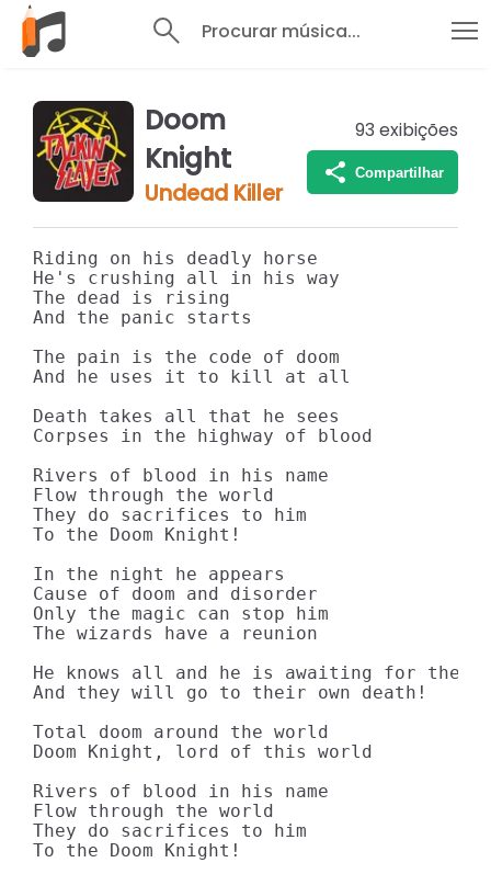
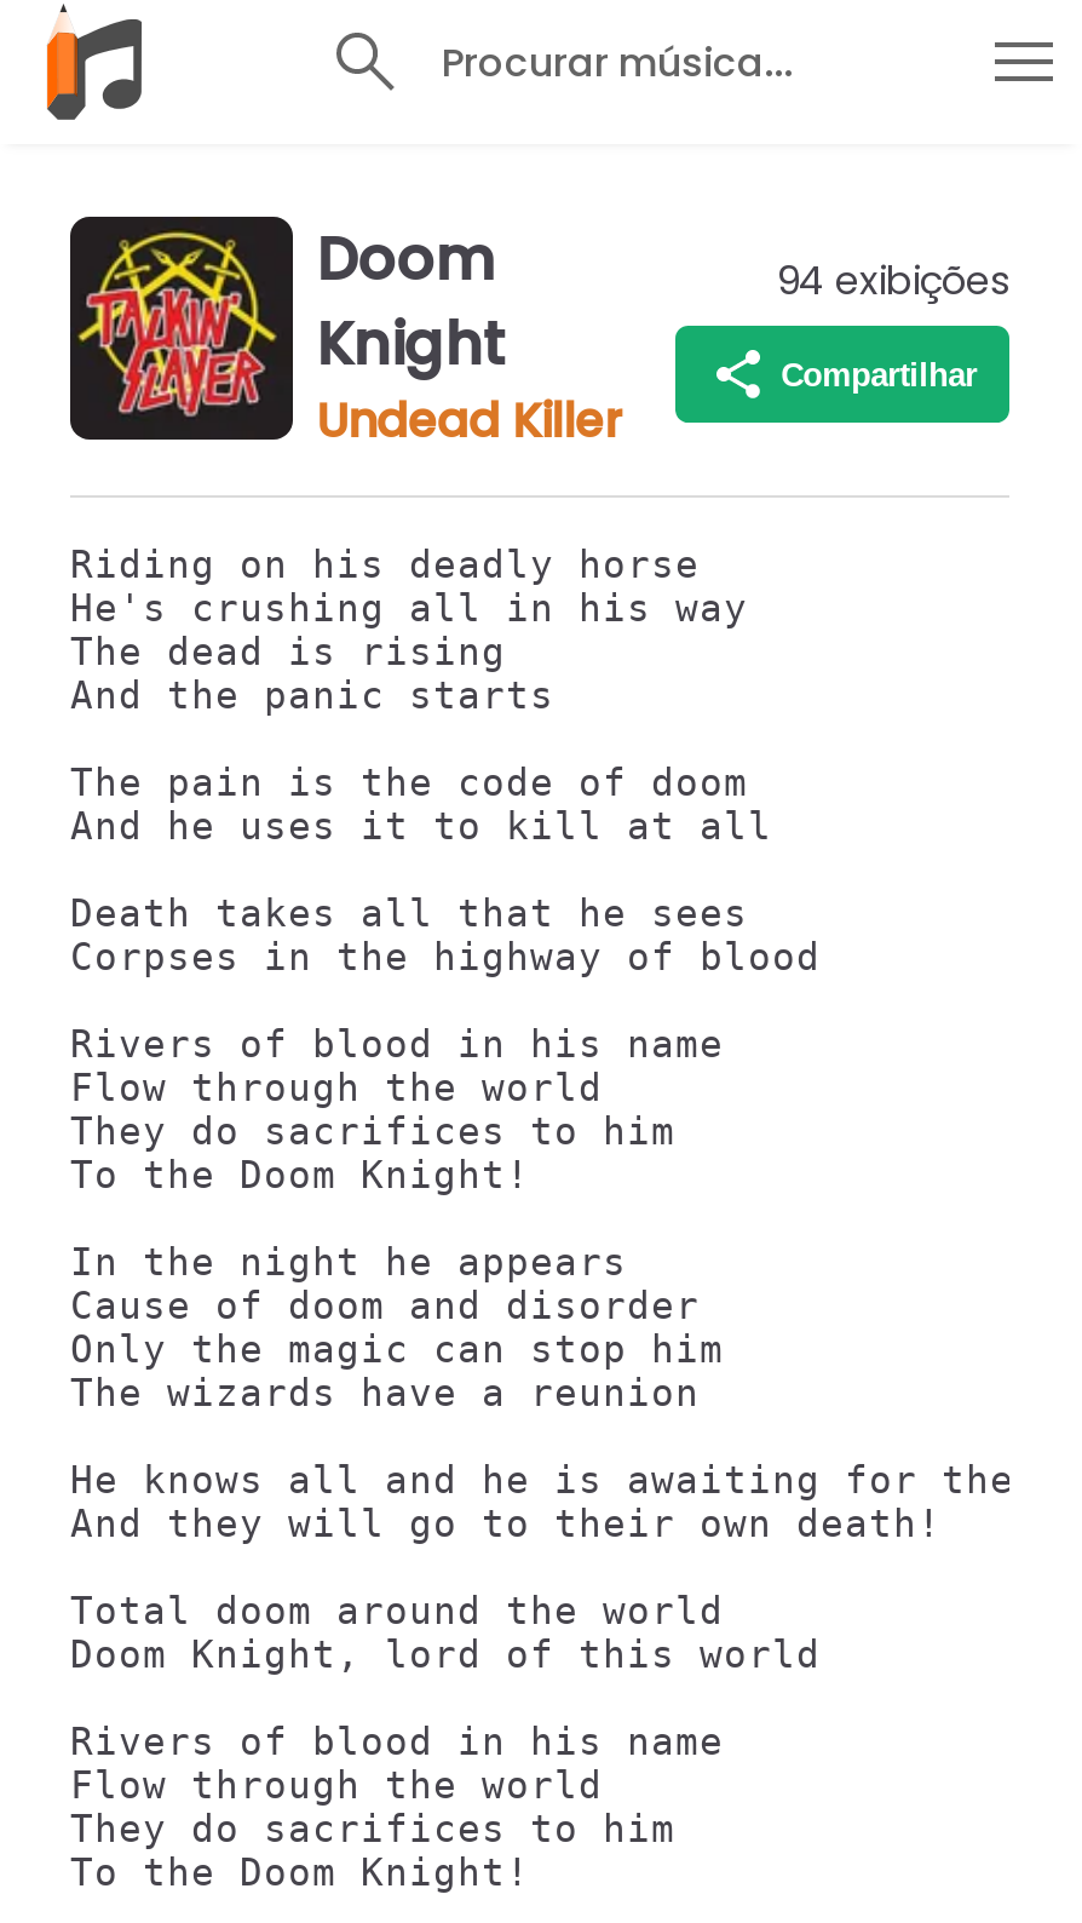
- 93 exibições
+ 94 exibições
